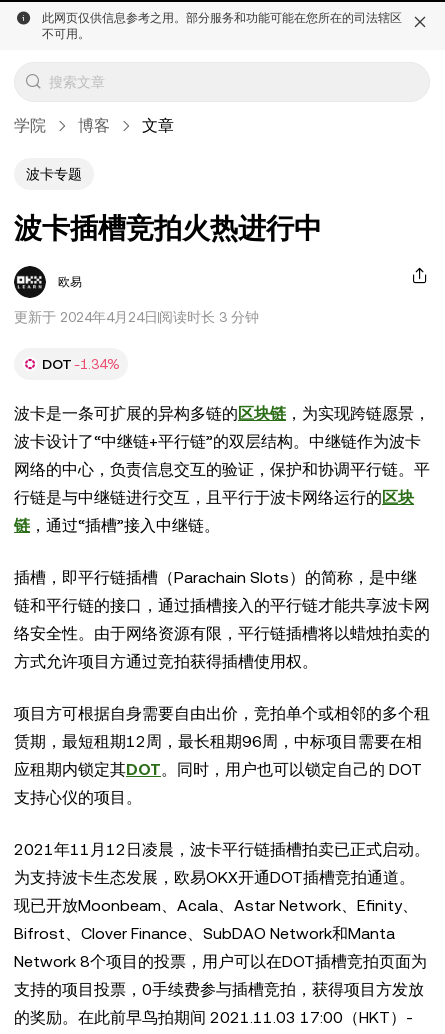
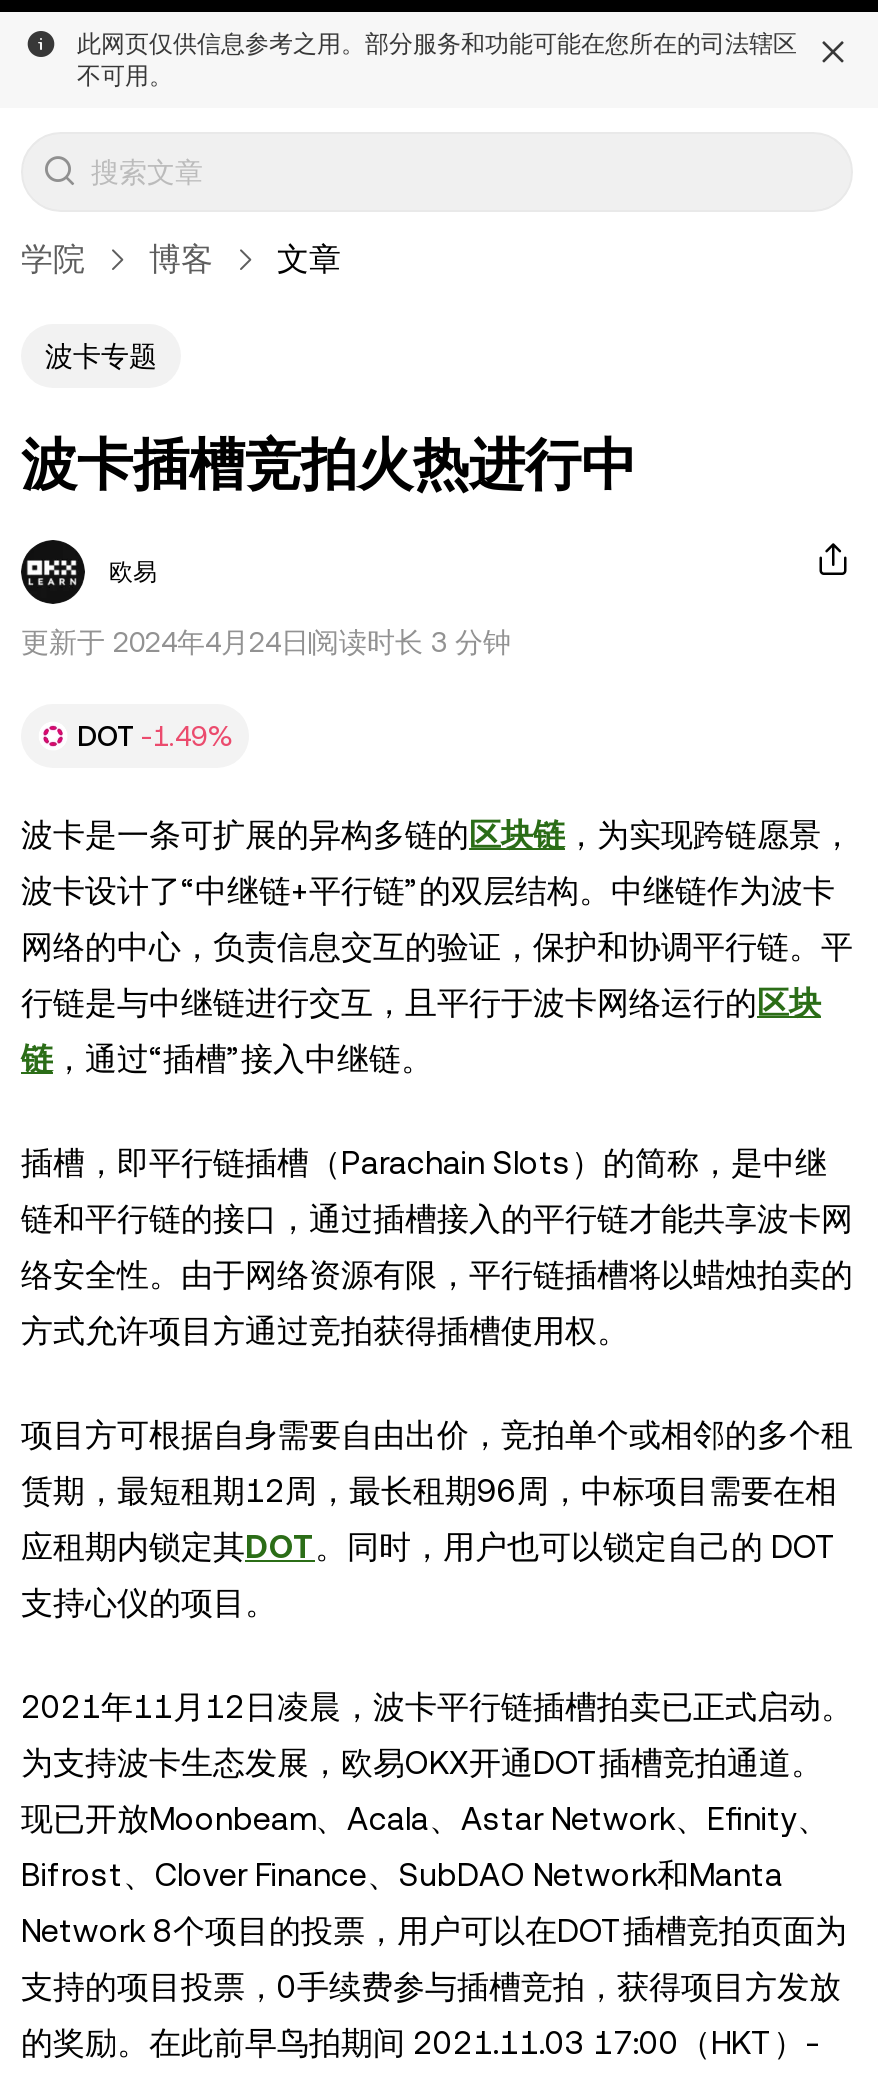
- DOT -1.34%
+ DOT -1.49%
